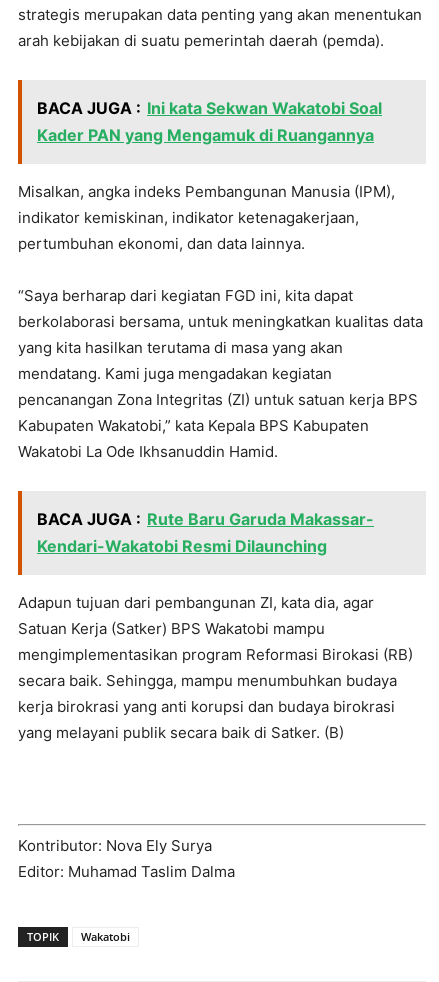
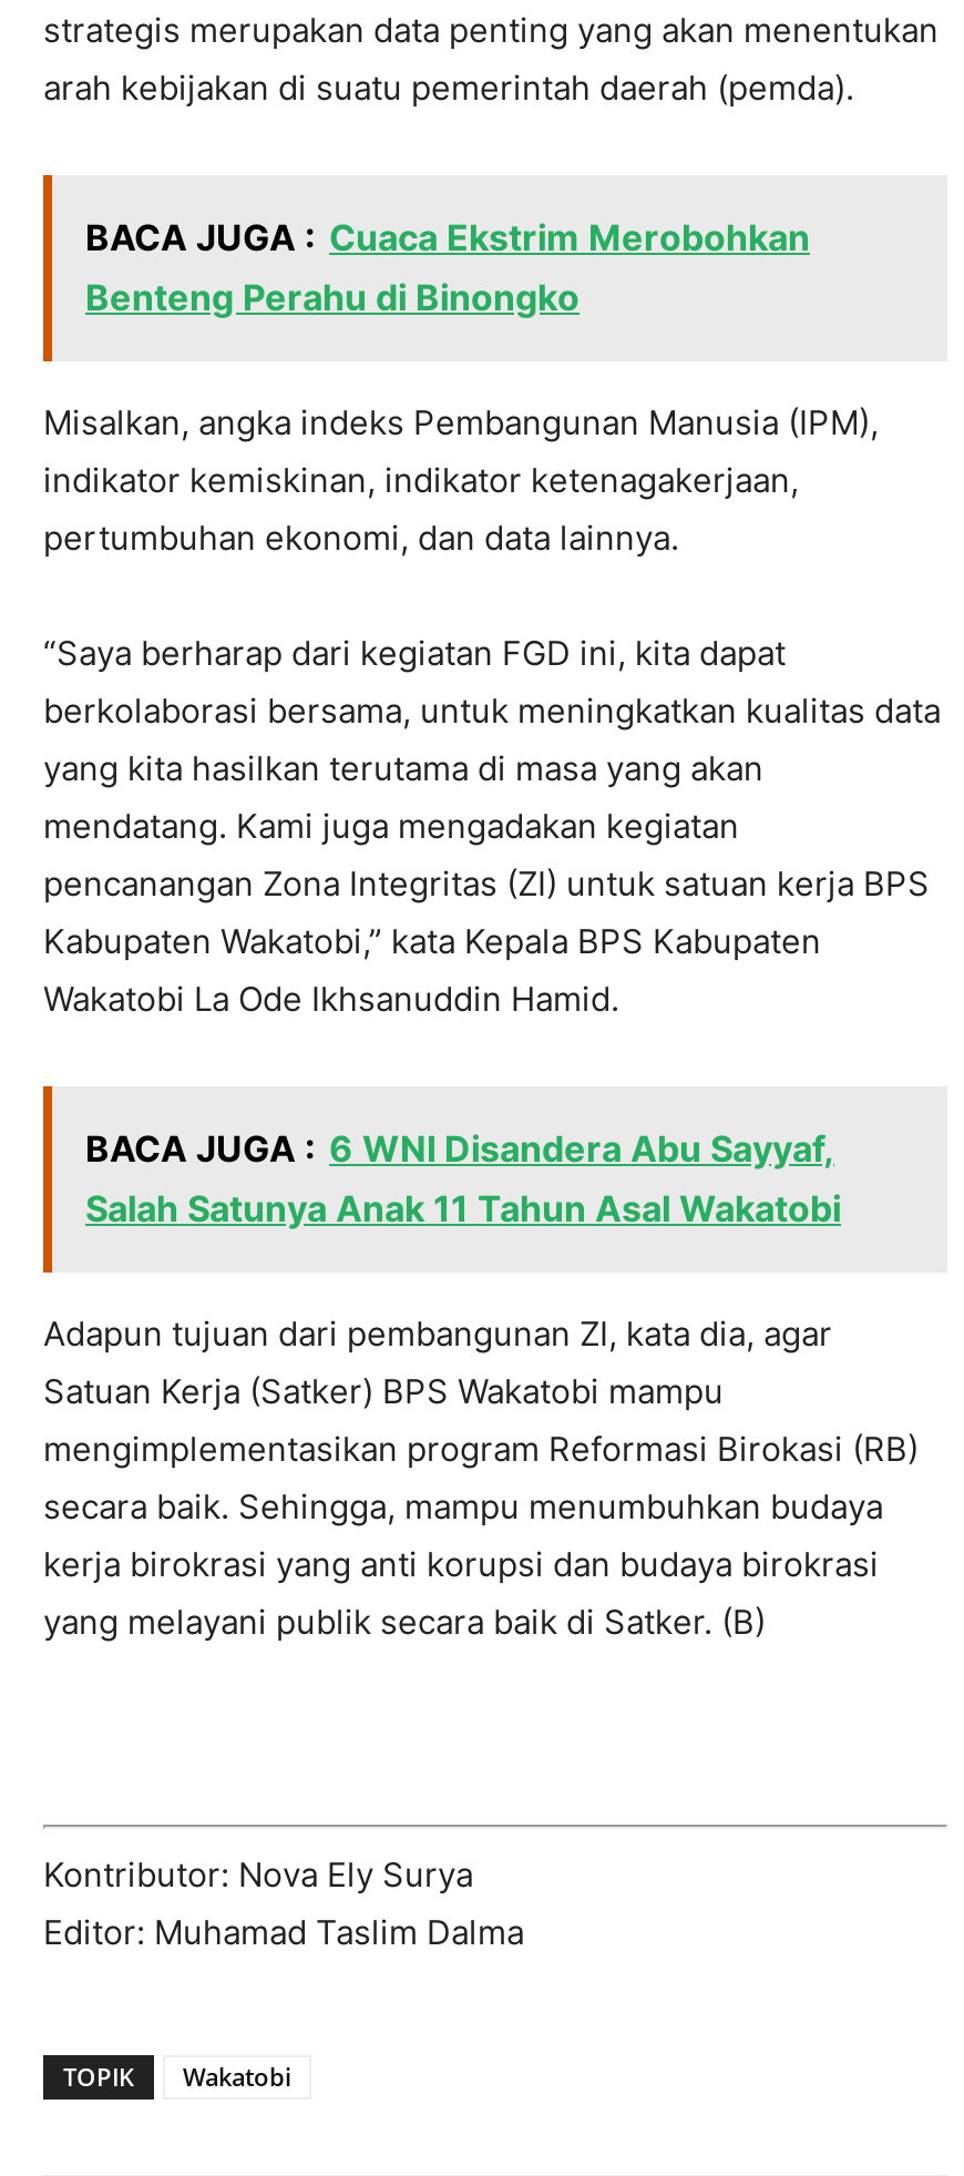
- BACA JUGA : Ini kata Sekwan Wakatobi Soal
- Kader PAN yang Mengamuk di Ruangannya
+ BACA JUGA : Cuaca Ekstrim Merobohkan
+ Benteng Perahu di Binongko

- BACA JUGA : Rute Baru Garuda Makassar-
- Kendari-Wakatobi Resmi Dilaunching
+ BACA JUGA : 6 WNI Disandera Abu Sayyaf,
+ Salah Satunya Anak 11 Tahun Asal Wakatobi
